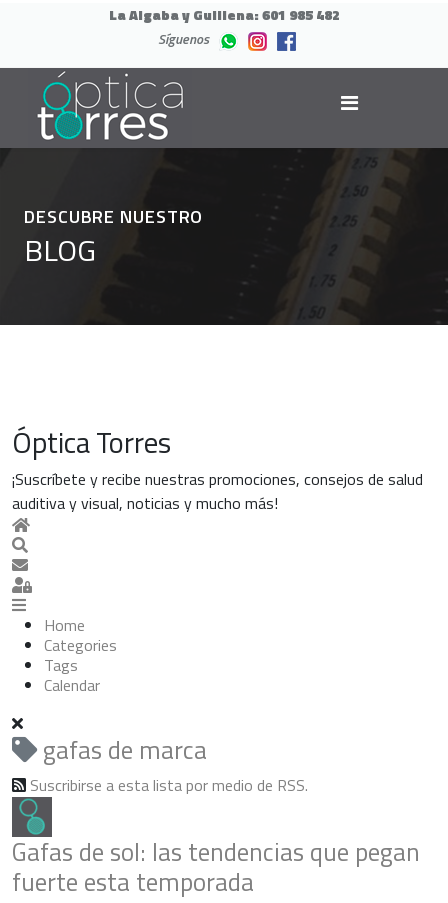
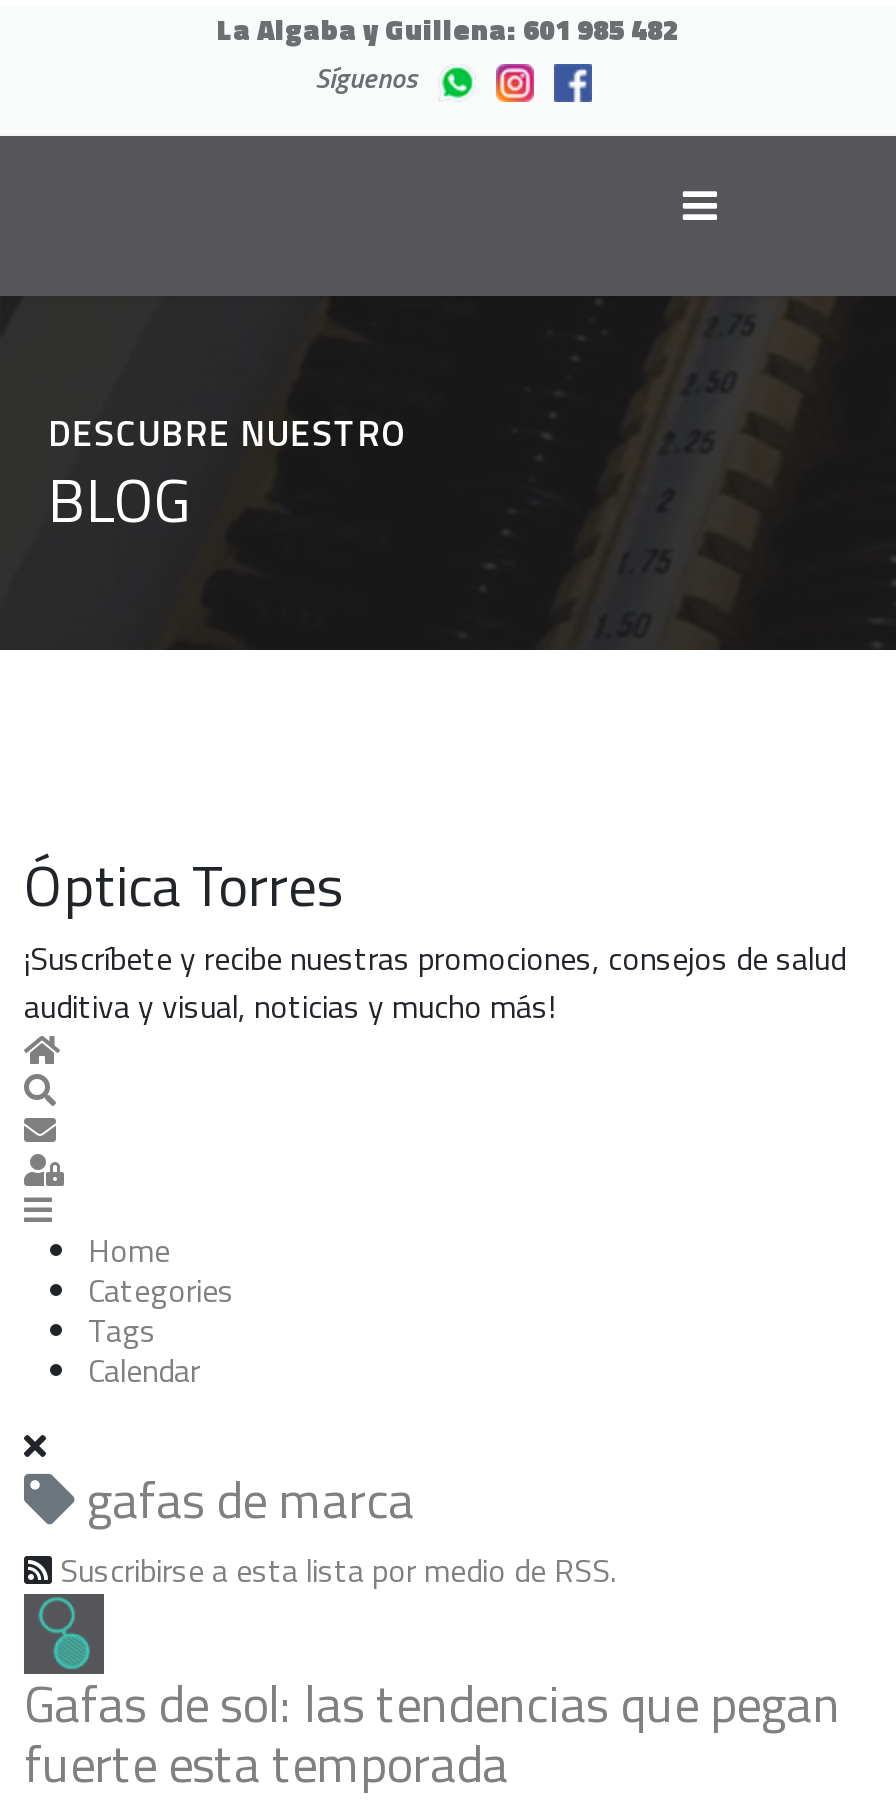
- [image]
